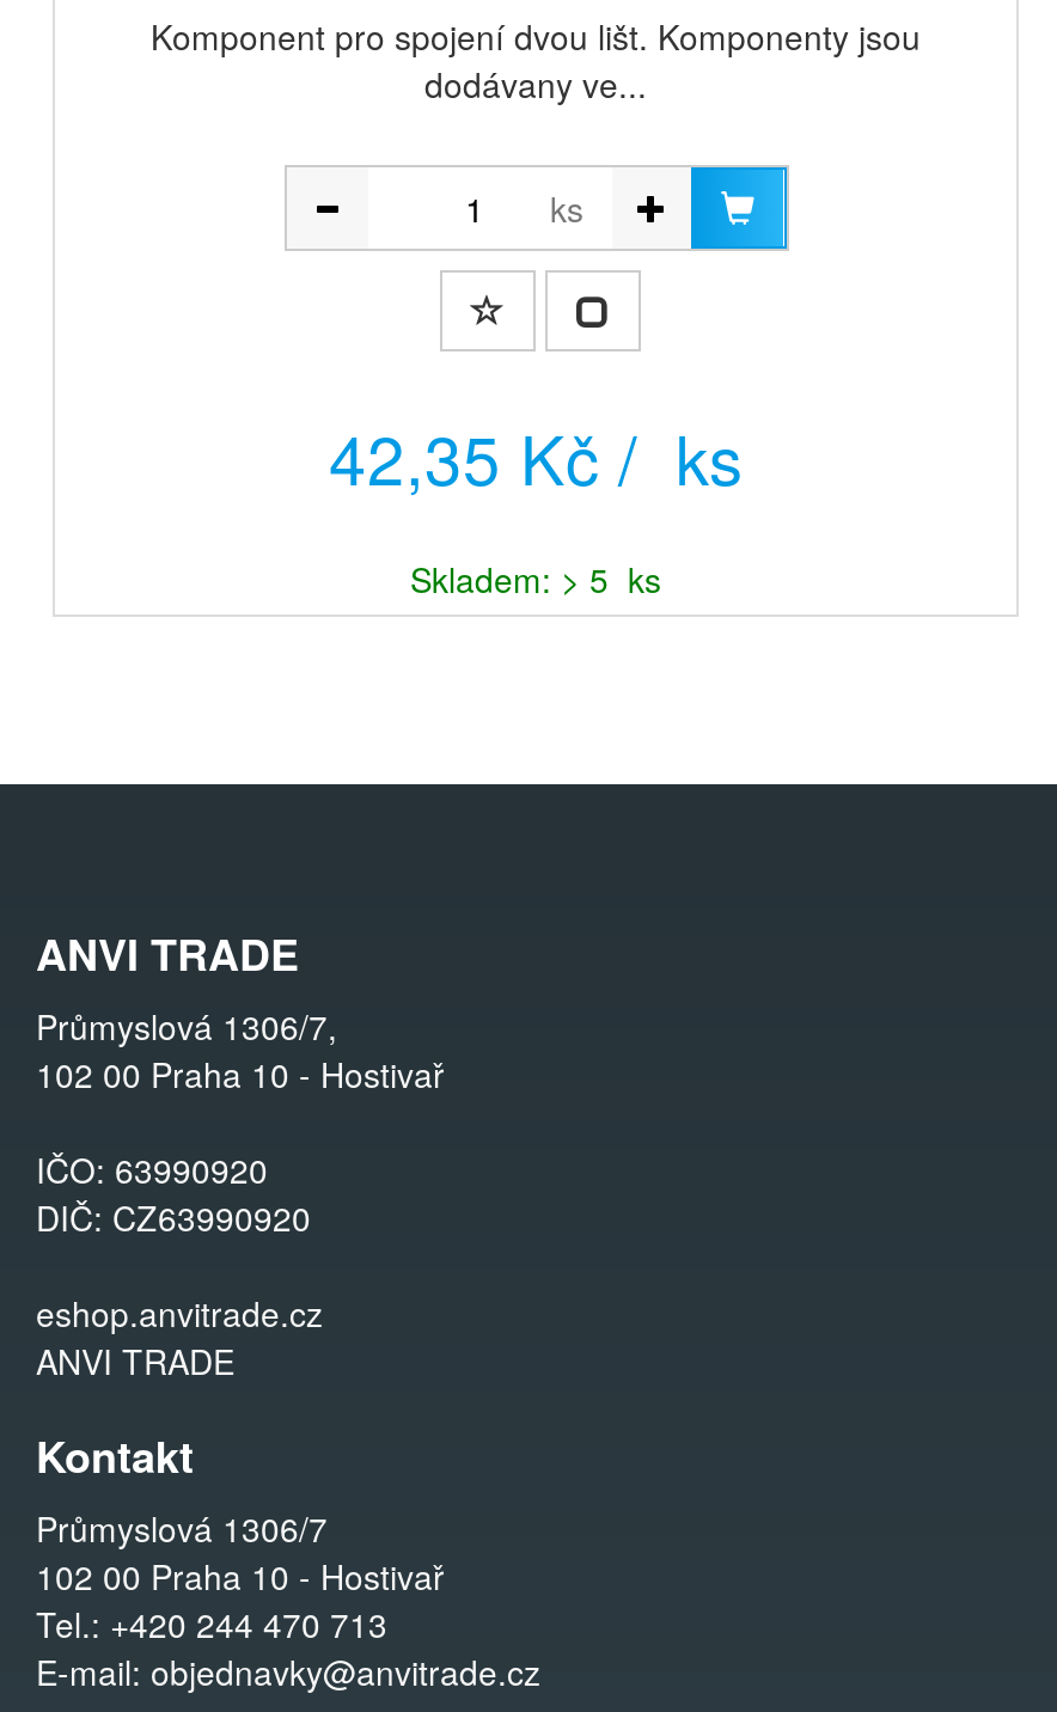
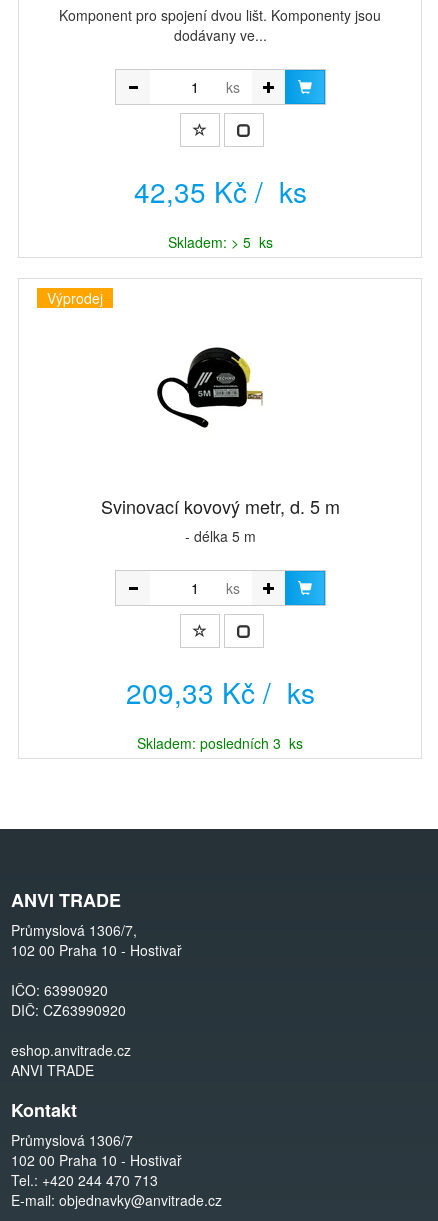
+ Výprodej

+ Svinovací kovový metr, d. 5 m
+ - délka 5 m
+ ks
+ 209,33 Kč / ks
+ Skladem: posledních 3 ks

+ [image]
